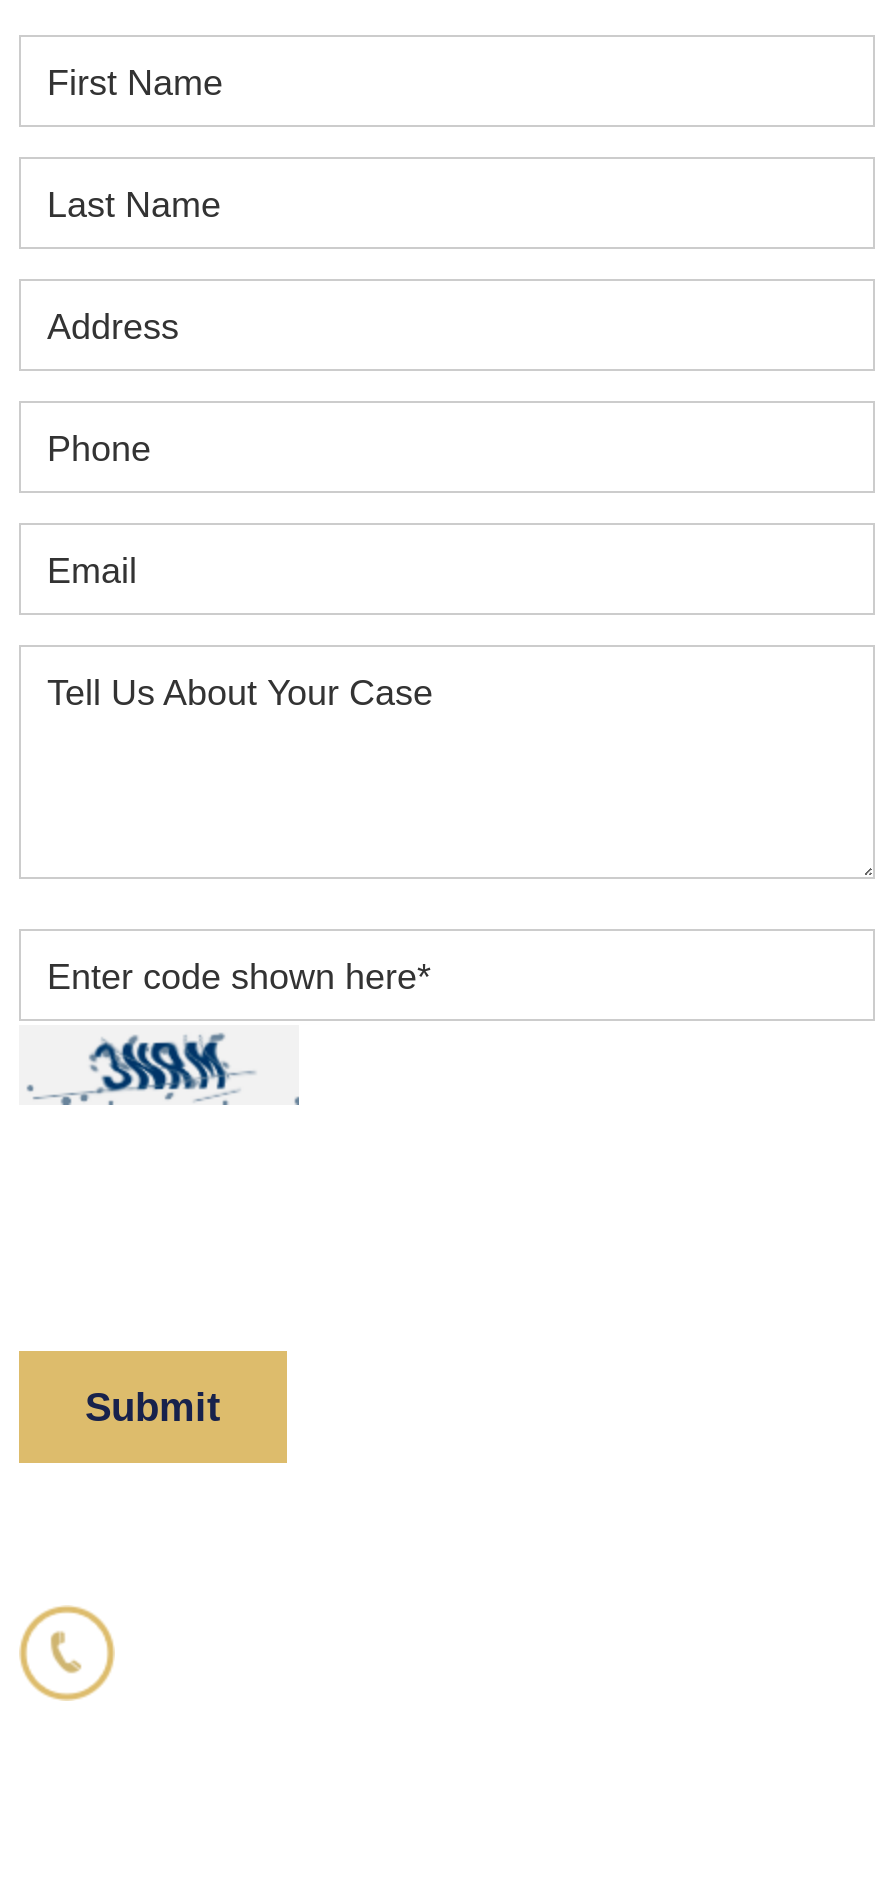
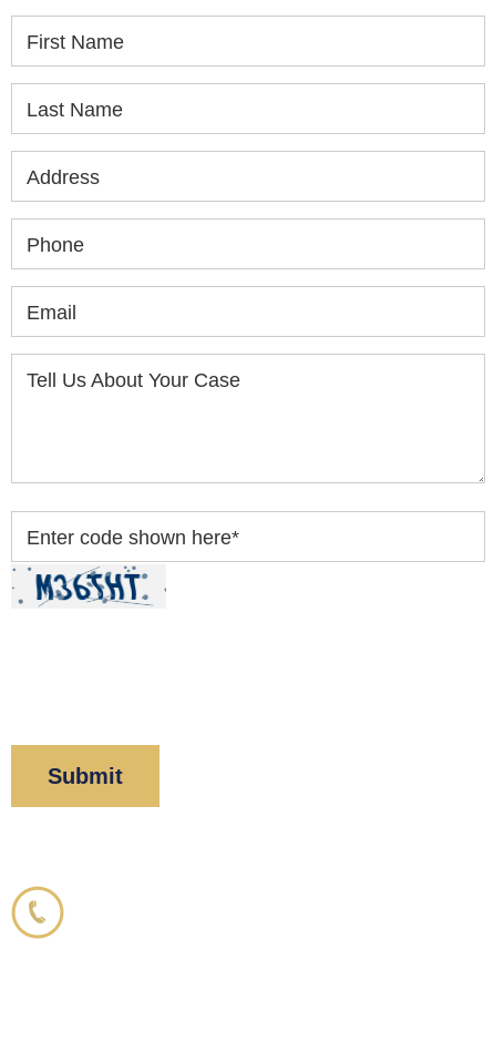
- [image]
+ [image]
